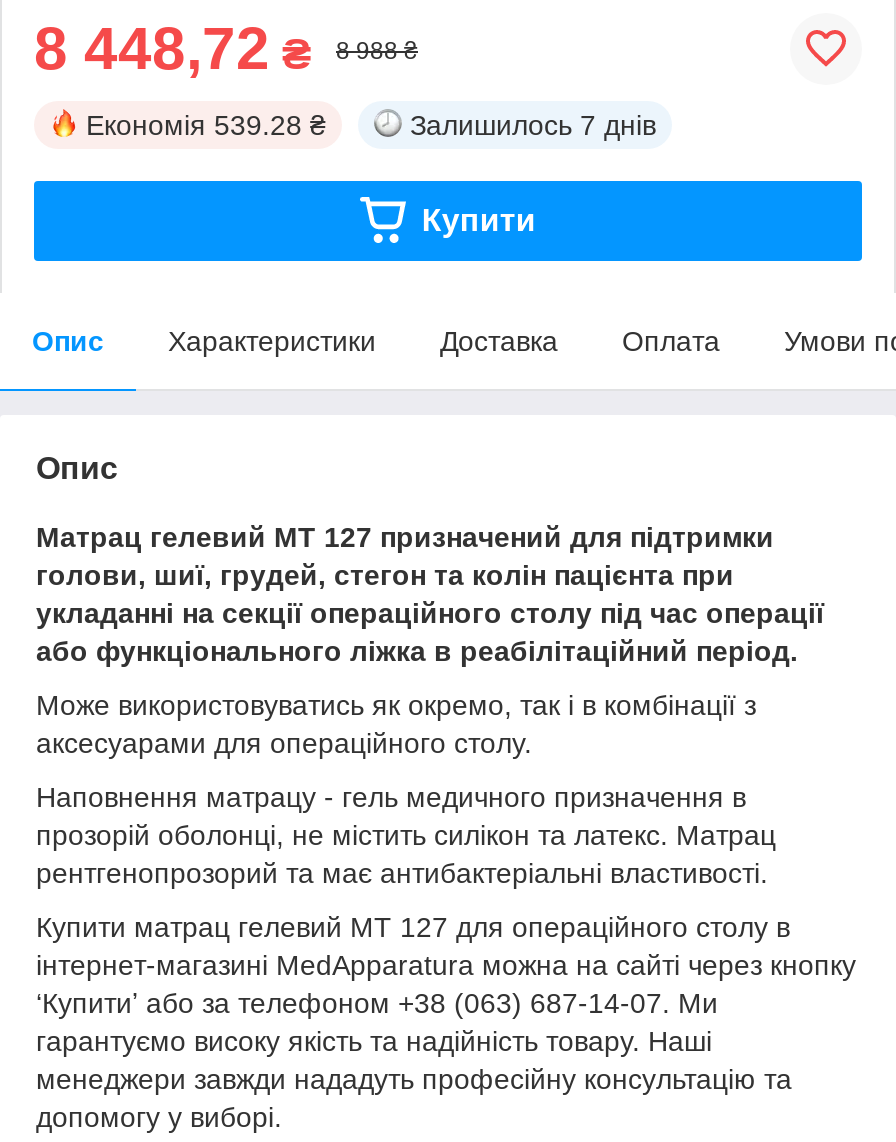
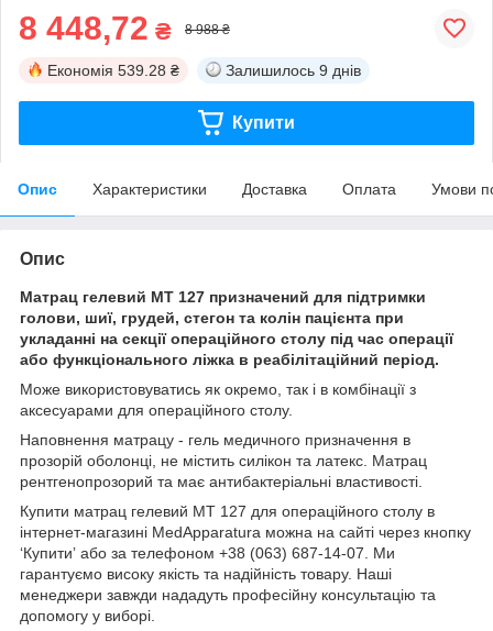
- Залишилось 7 днів
+ Залишилось 9 днів
